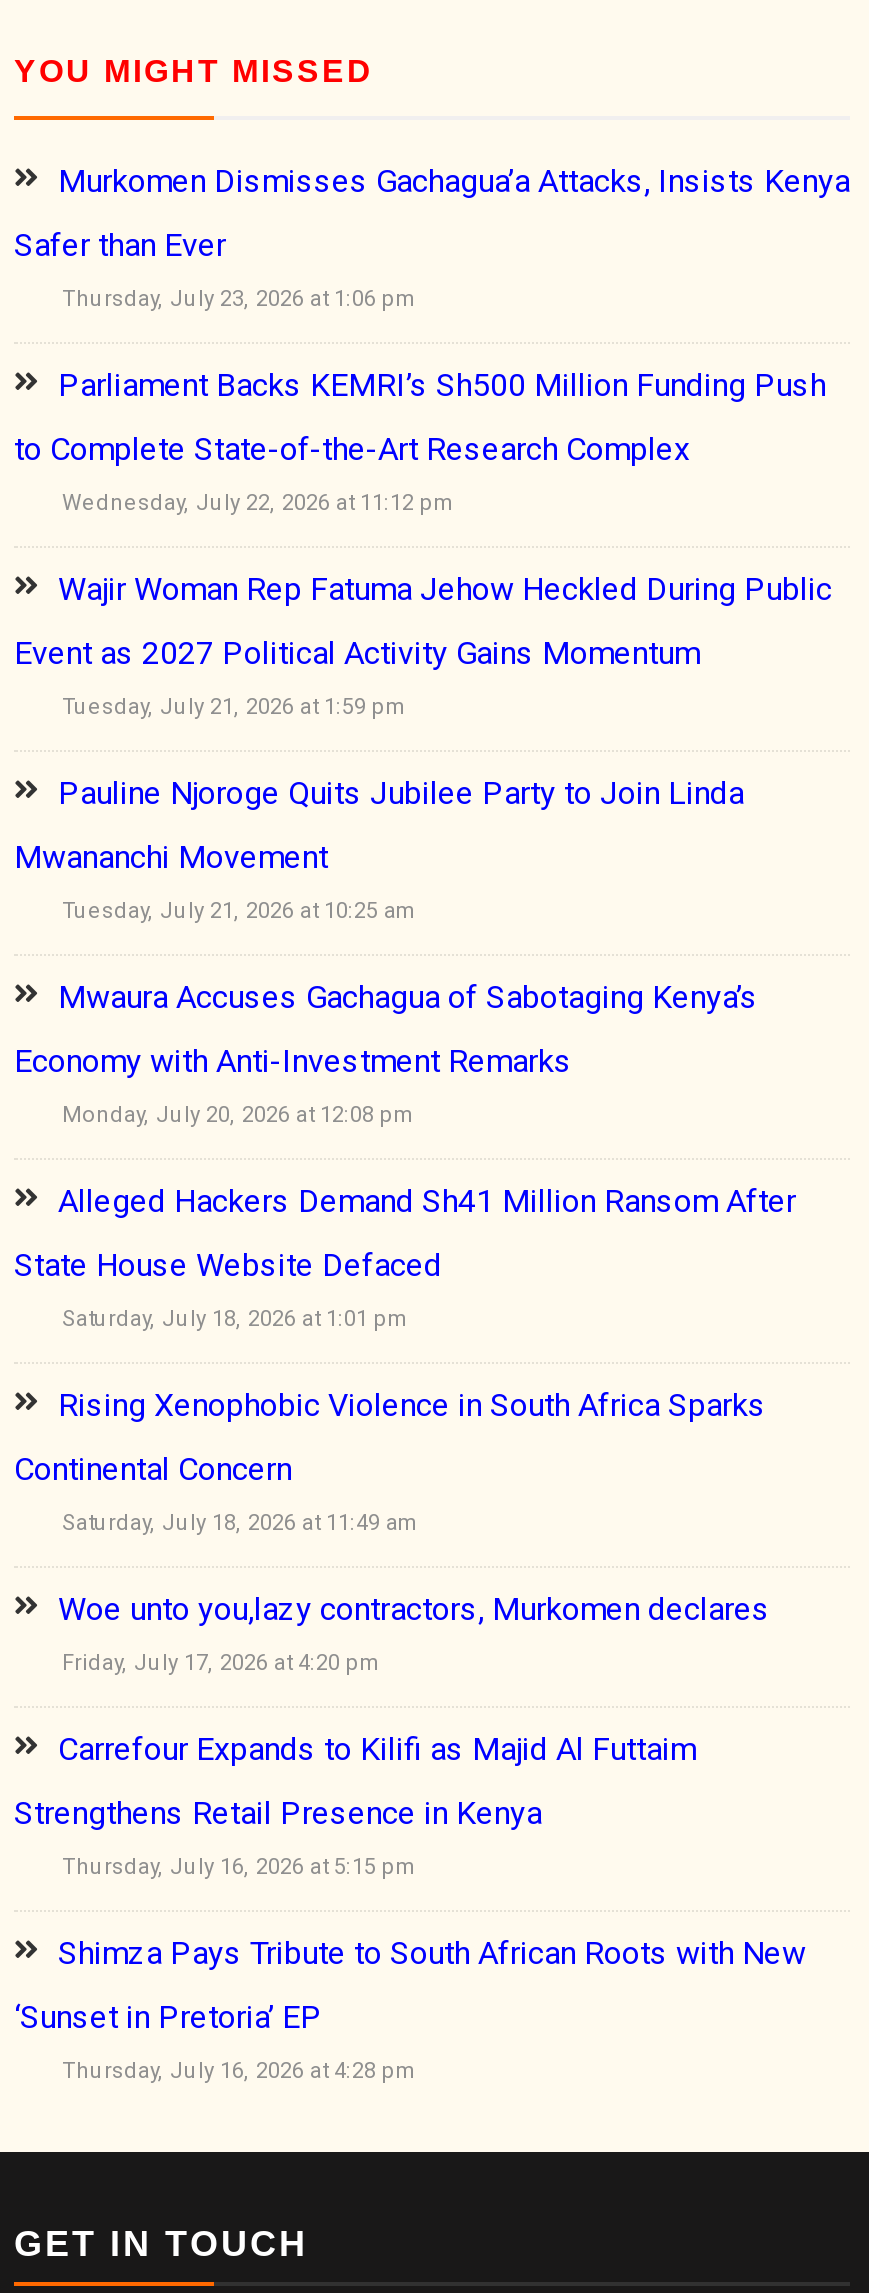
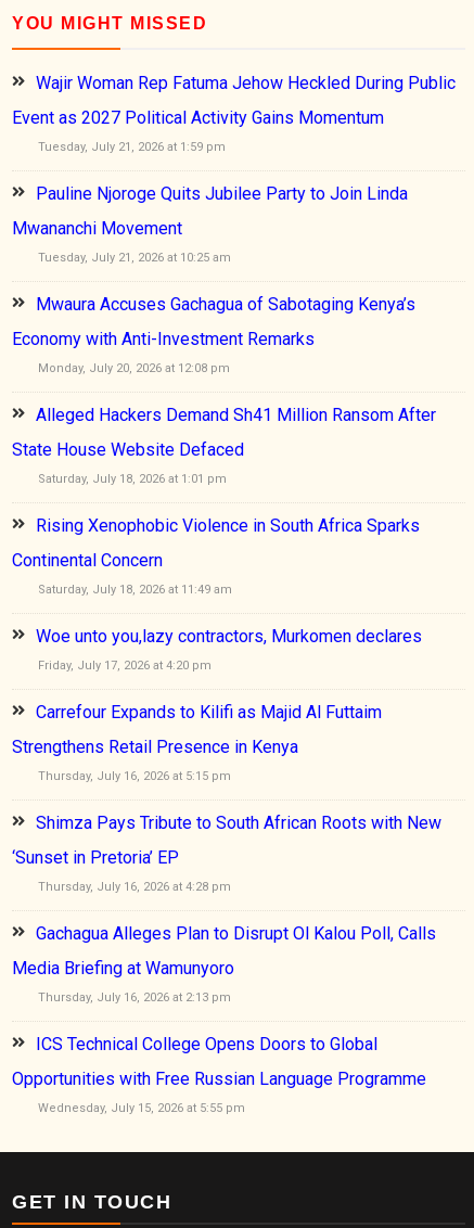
- Murkomen Dismisses Gachagua’a Attacks, Insists Kenya
- Safer than Ever
- Thursday, July 23, 2026 at 1:06 pm
- Parliament Backs KEMRI’s Sh500 Million Funding Push
- to Complete State-of-the-Art Research Complex
- Wednesday, July 22, 2026 at 11:12 pm

moved up: Wajir Woman Rep Fatuma Jehow Heckled During Public | Event as 2027 Political Activity Gains Momentum | Tuesday, July 21, 2026 at 1:59 pm | ... | ‘Sunset in Pretoria’ EP | Thursday, July 16, 2026 at 4:28 pm

+ Gachagua Alleges Plan to Disrupt Ol Kalou Poll, Calls
+ Media Briefing at Wamunyoro
+ Thursday, July 16, 2026 at 2:13 pm
+ ICS Technical College Opens Doors to Global
+ Opportunities with Free Russian Language Programme
+ Wednesday, July 15, 2026 at 5:55 pm
